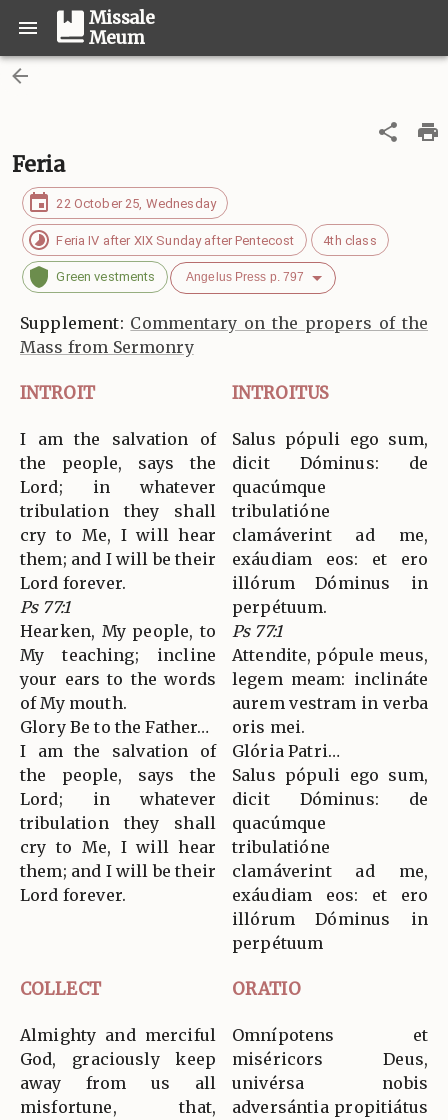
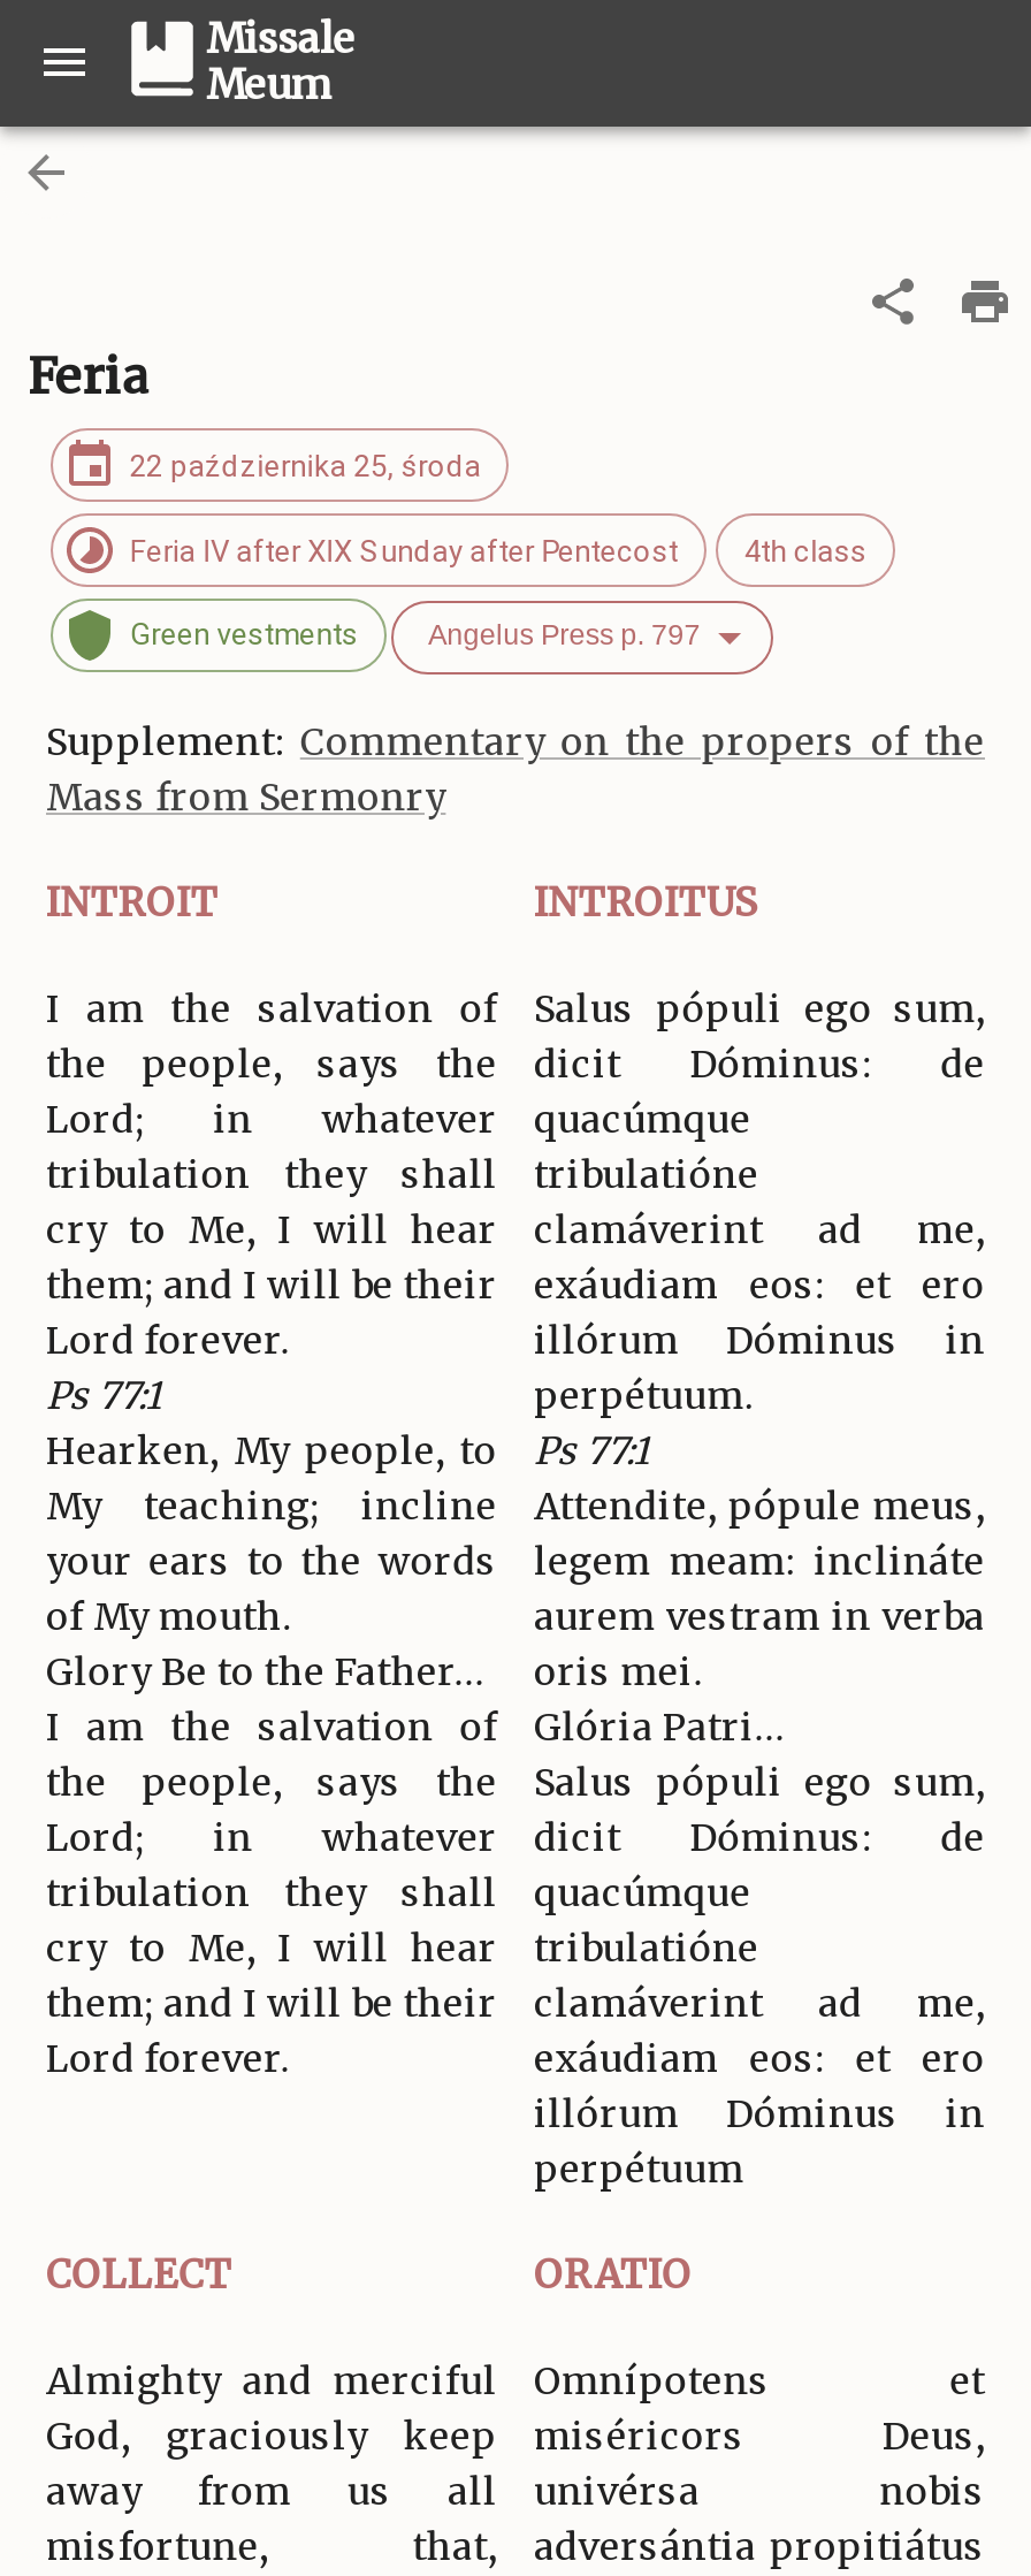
- 22 October 25, Wednesday
+ 22 października 25, środa
